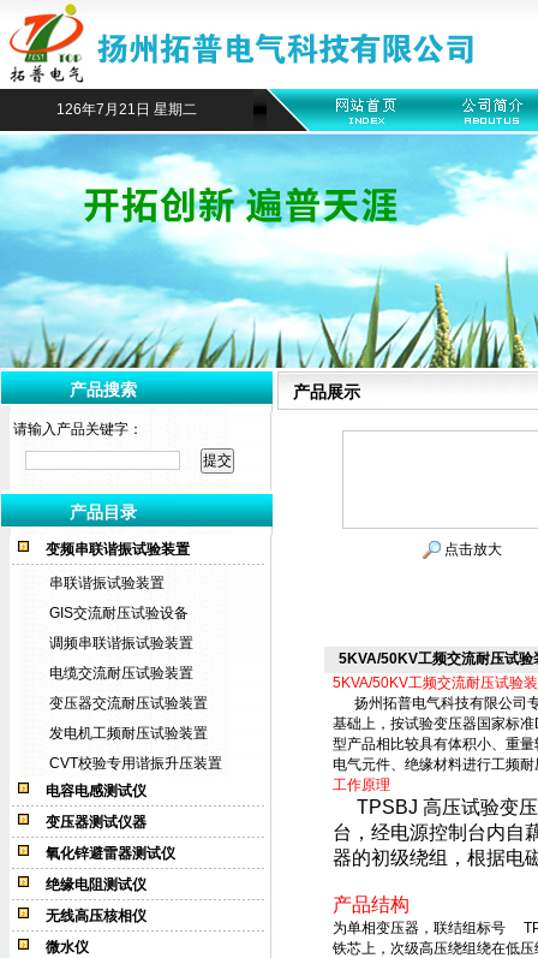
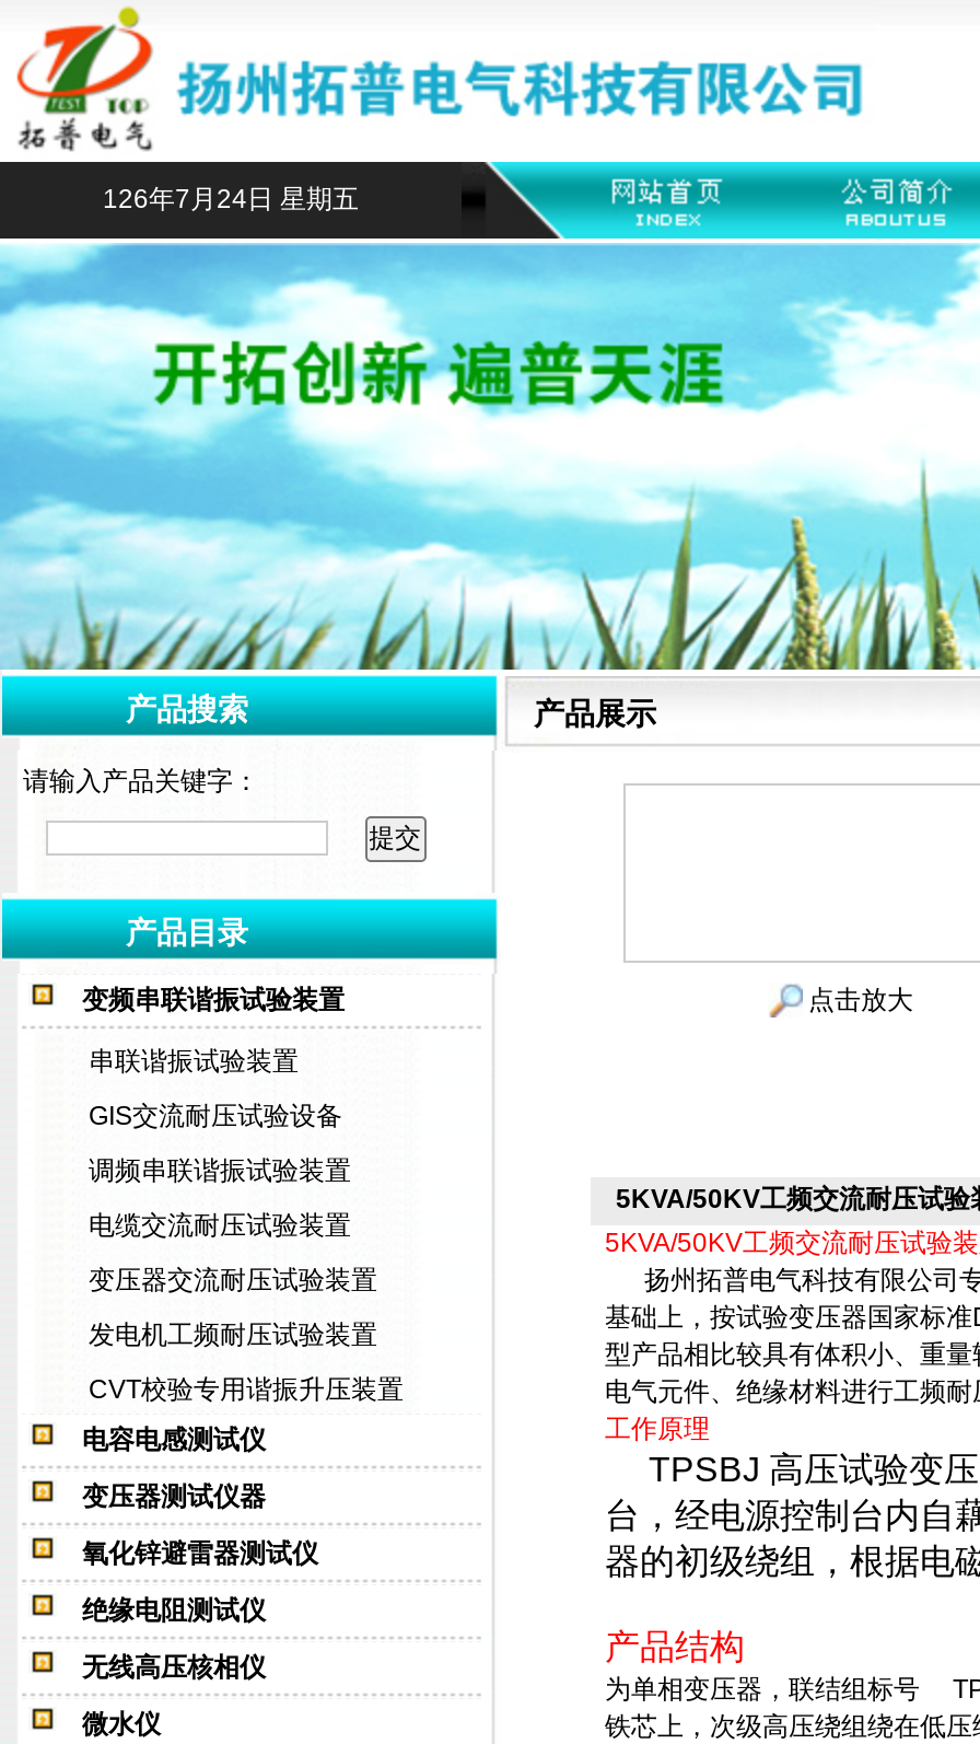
- 126年7月21日 星期二
+ 126年7月24日 星期五
